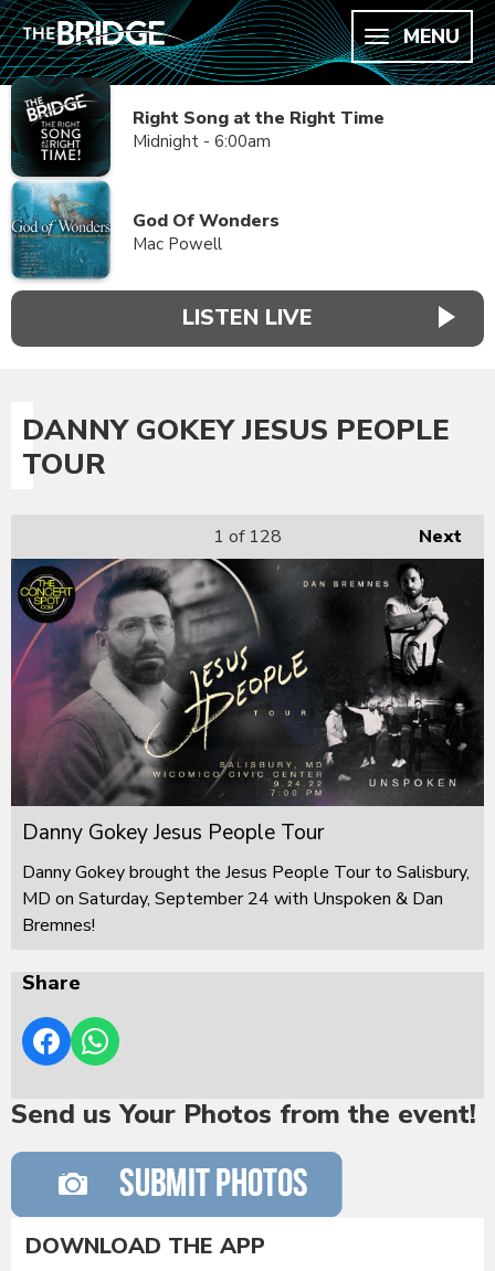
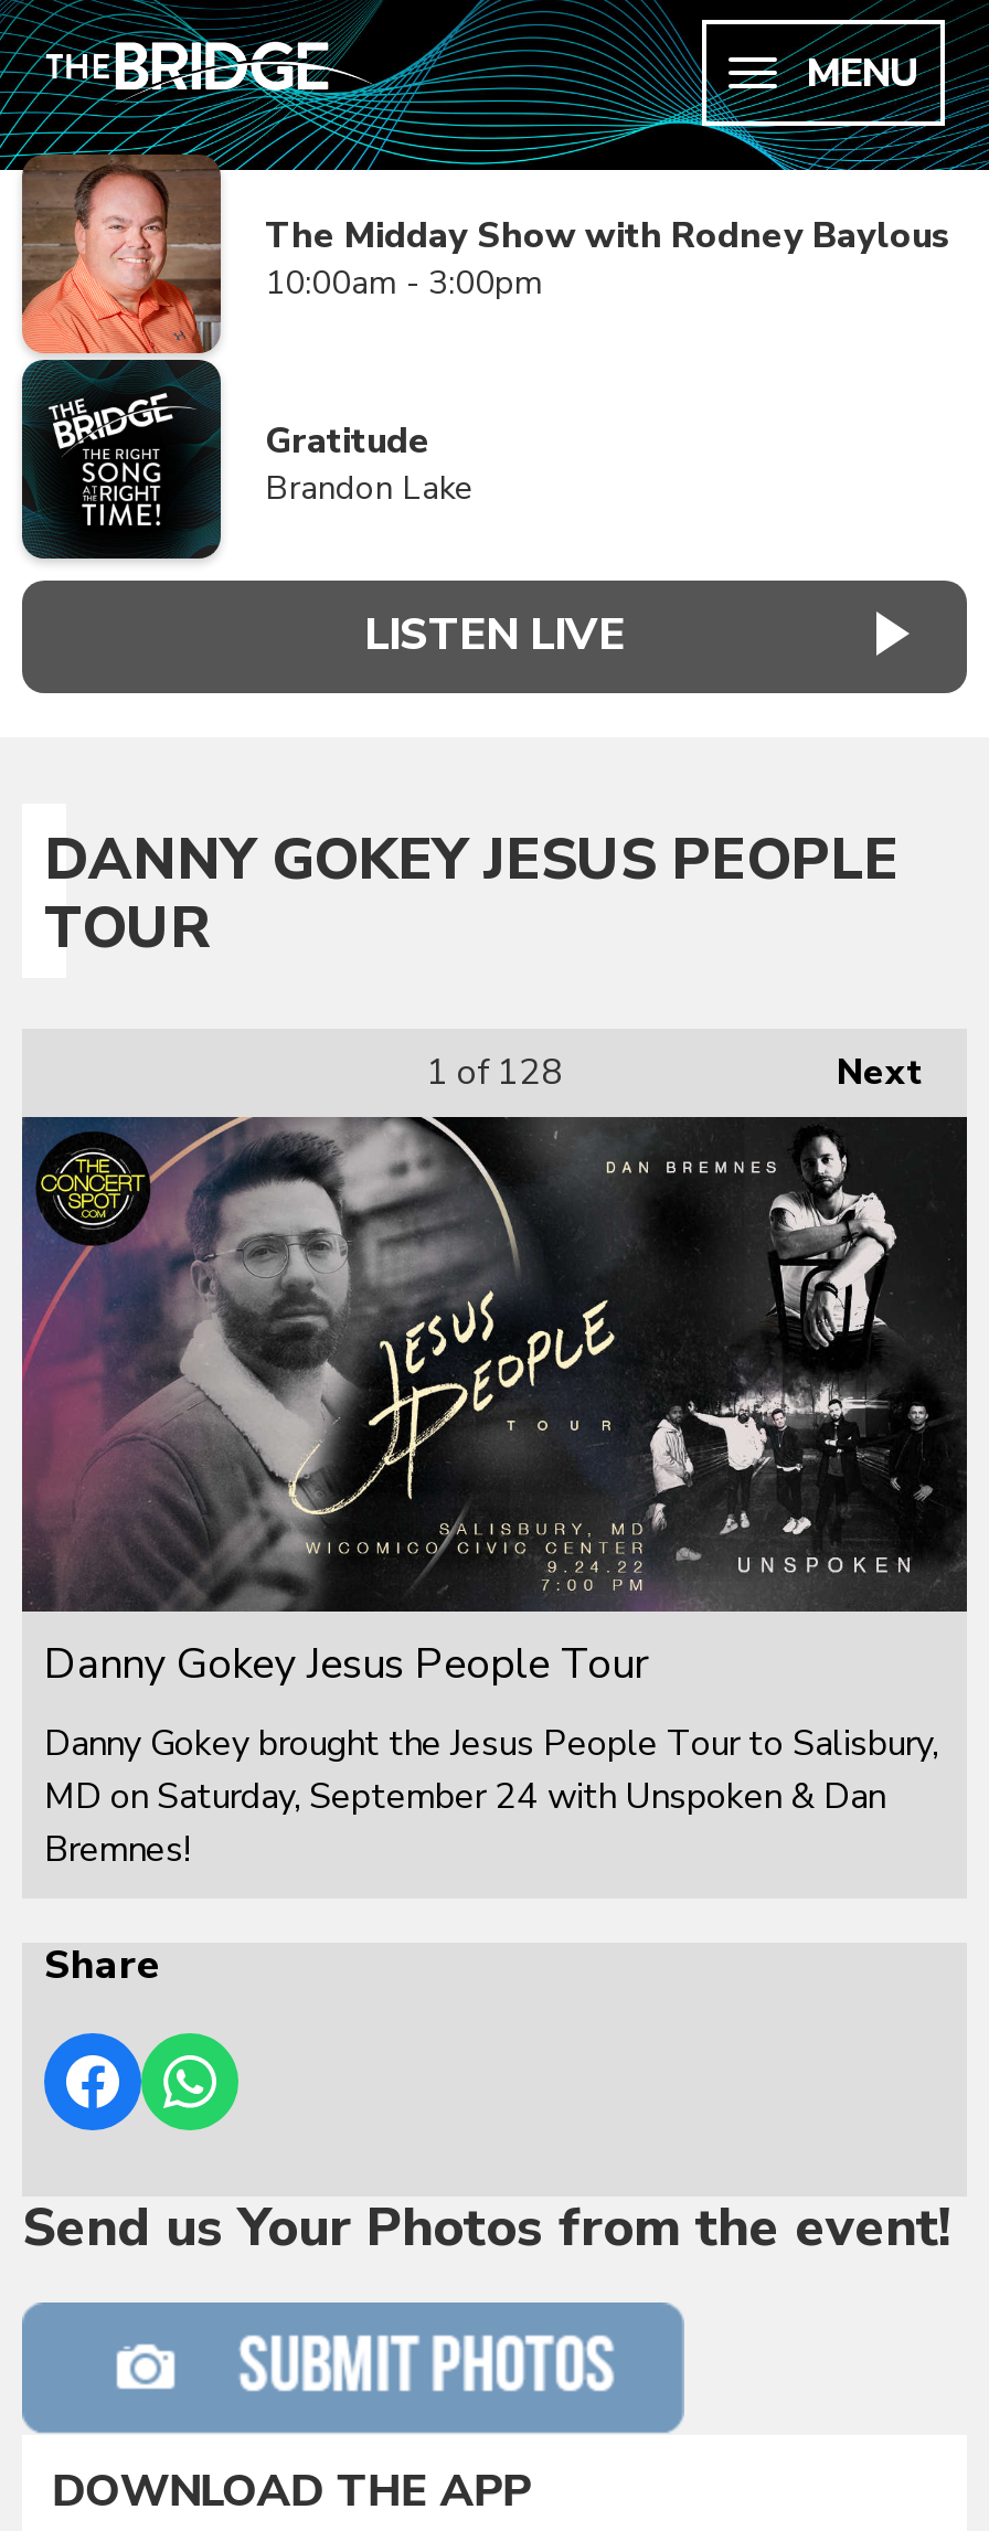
- [image]
- Right Song at the Right Time
- Midnight - 6:00am
+ [image]
+ The Midday Show with Rodney Baylous
+ 10:00am - 3:00pm

- God Of Wonders
- Mac Powell
+ Gratitude
+ Brandon Lake
